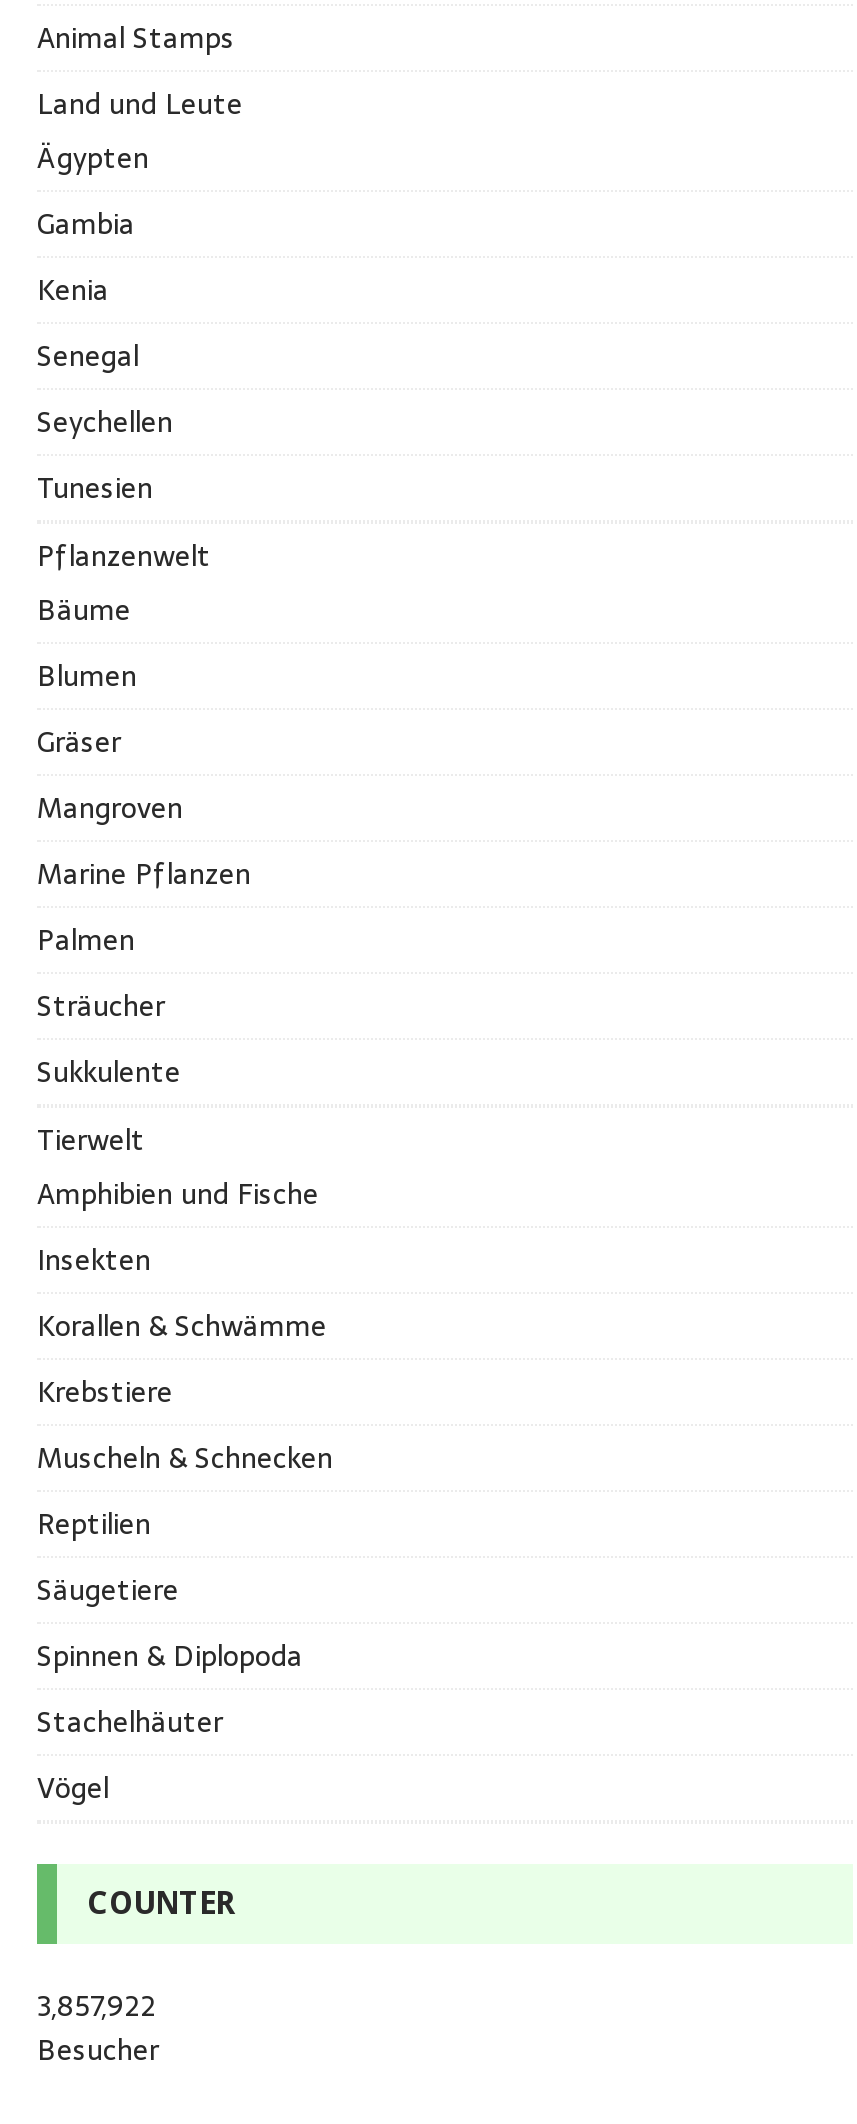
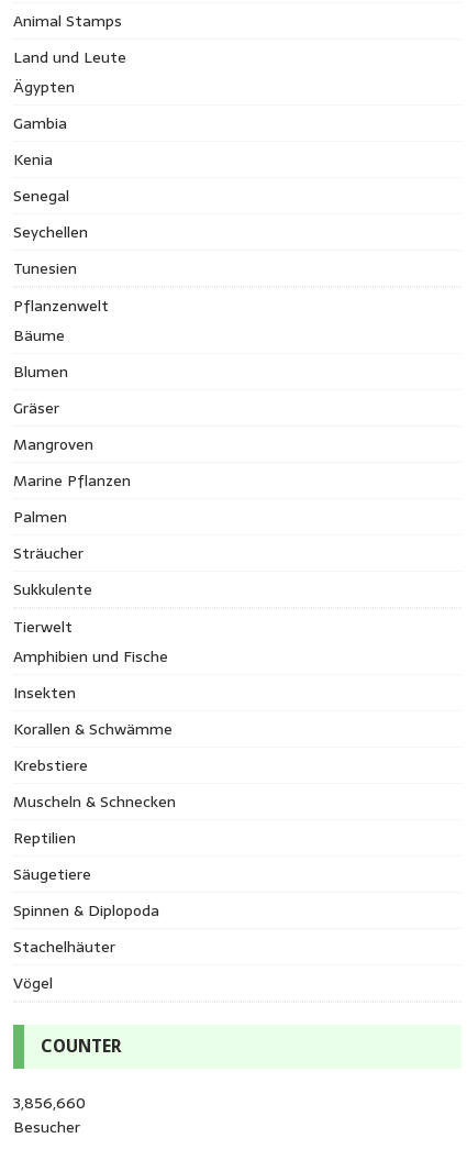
- 3,857,922
+ 3,856,660
